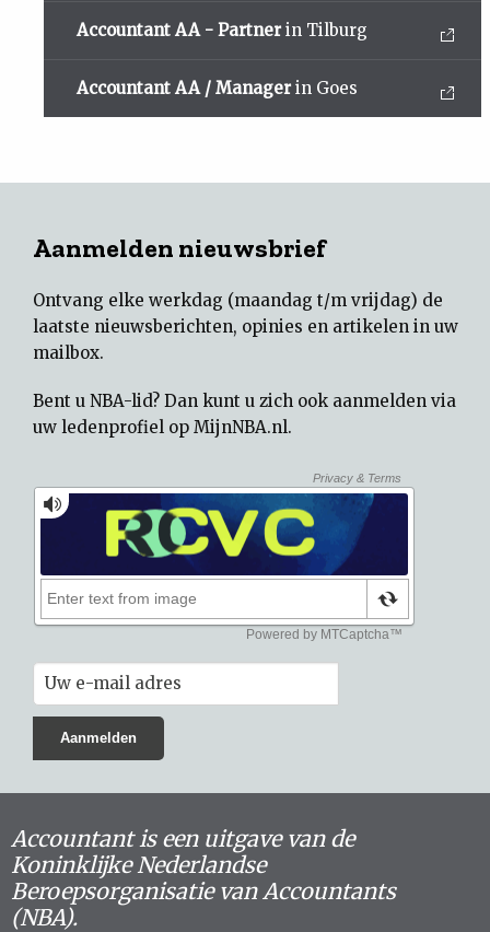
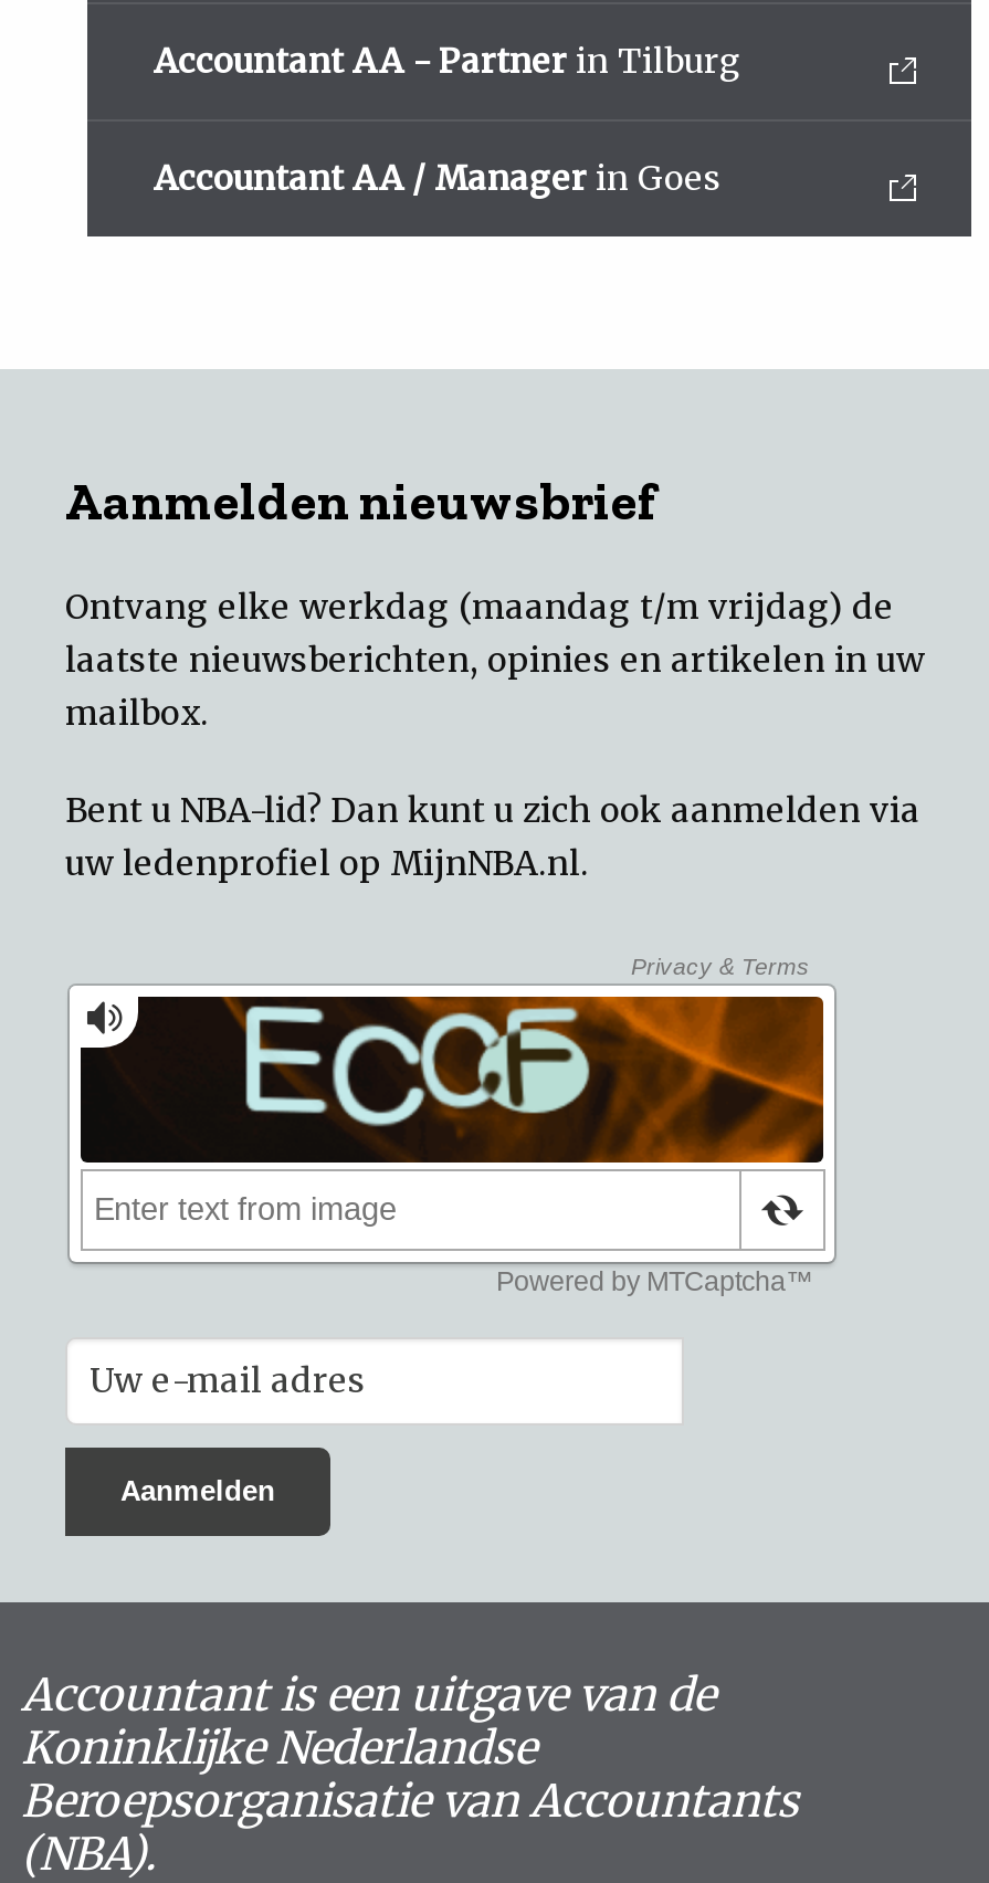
- [image]
+ [image]
